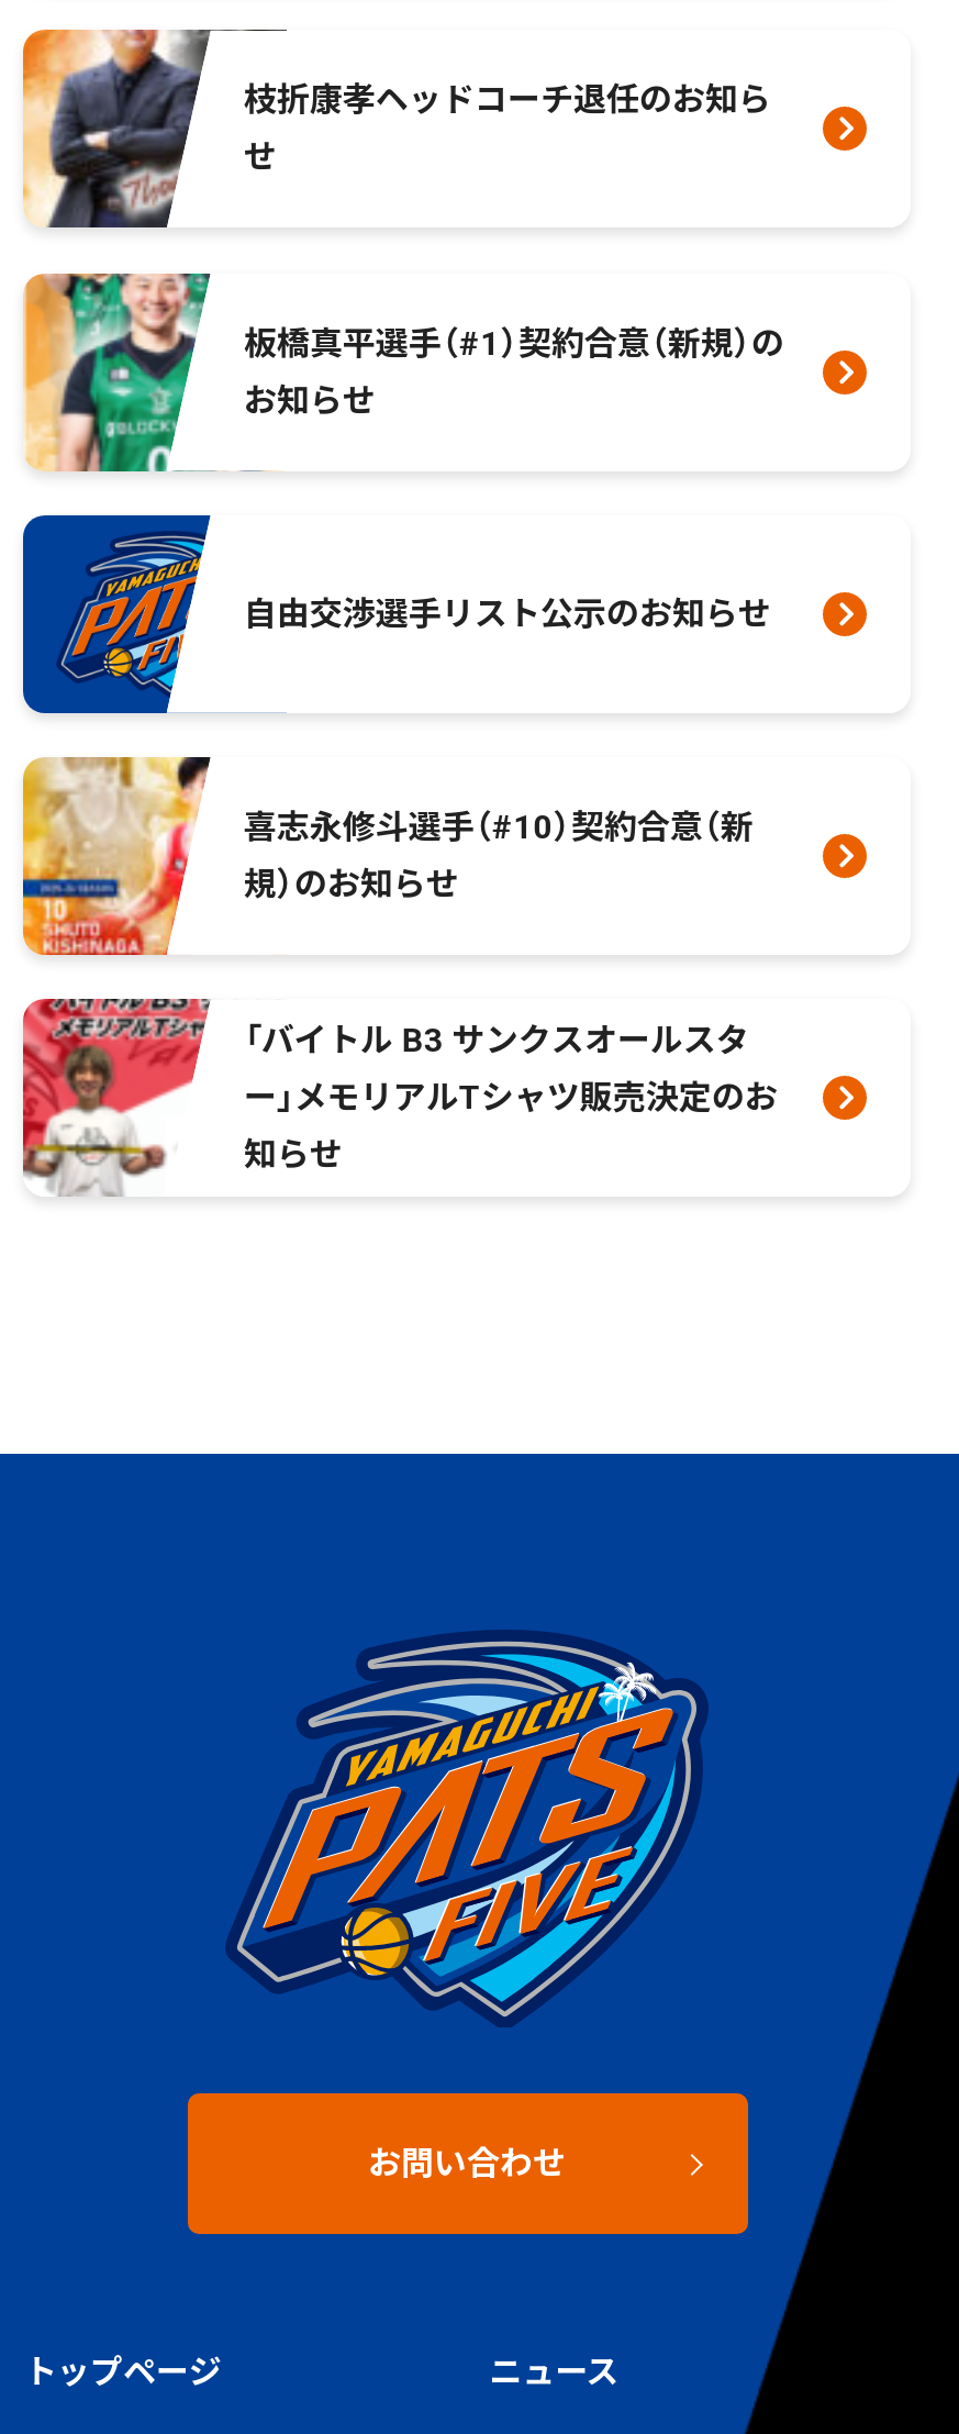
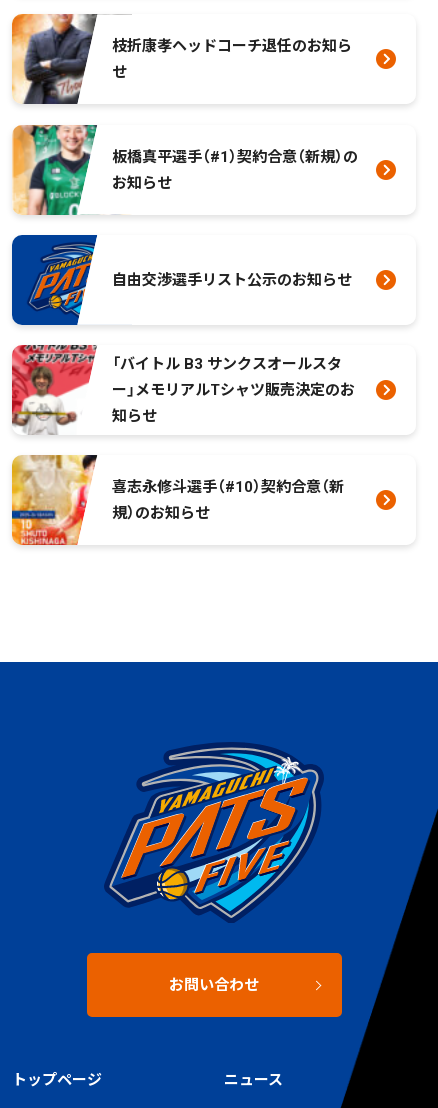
moved down: [image] | 喜志永修斗選手（#10）契約合意（新 | 規）のお知らせ

moved up: [image] | 「バイトル B3 サンクスオールスタ | ー」メモリアルTシャツ販売決定のお | 知らせ
